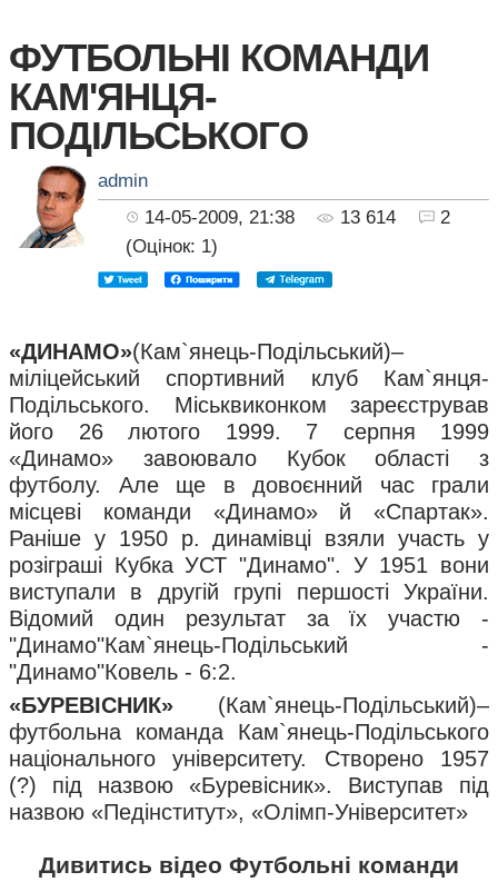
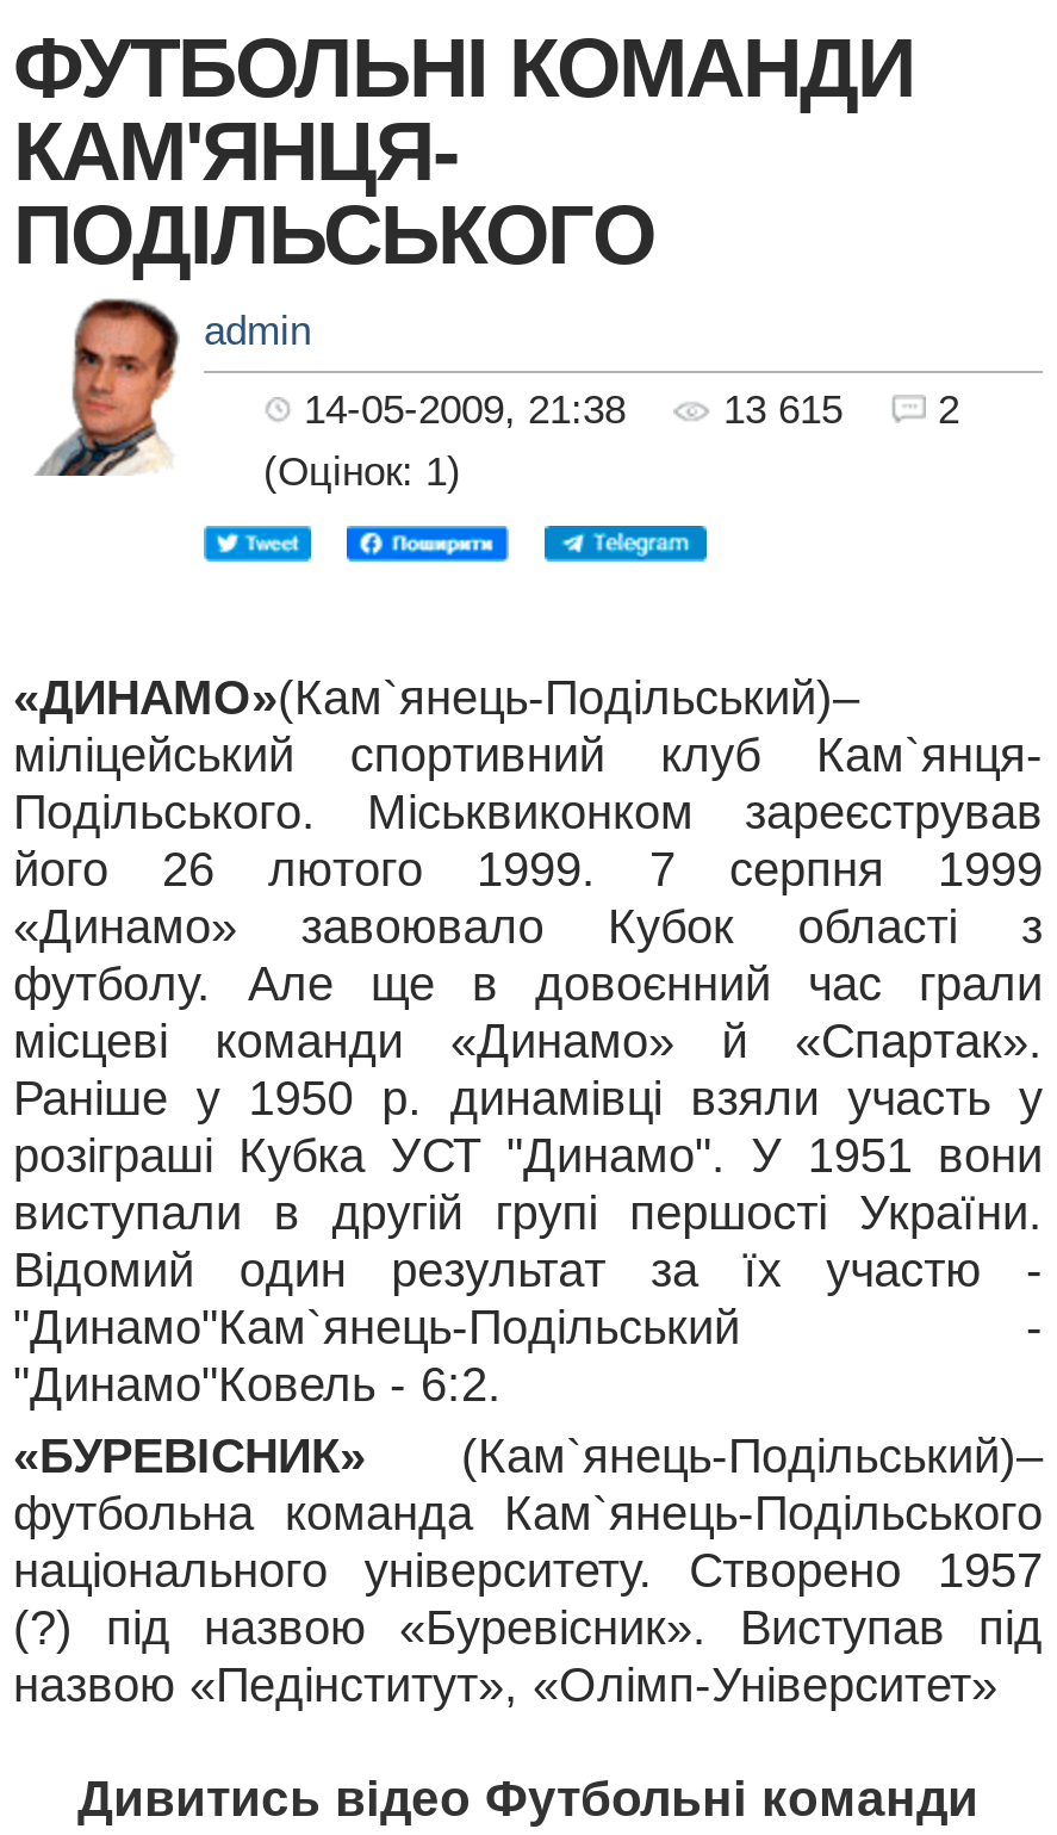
- 14-05-2009, 21:38 13 614 2
+ 14-05-2009, 21:38 13 615 2
